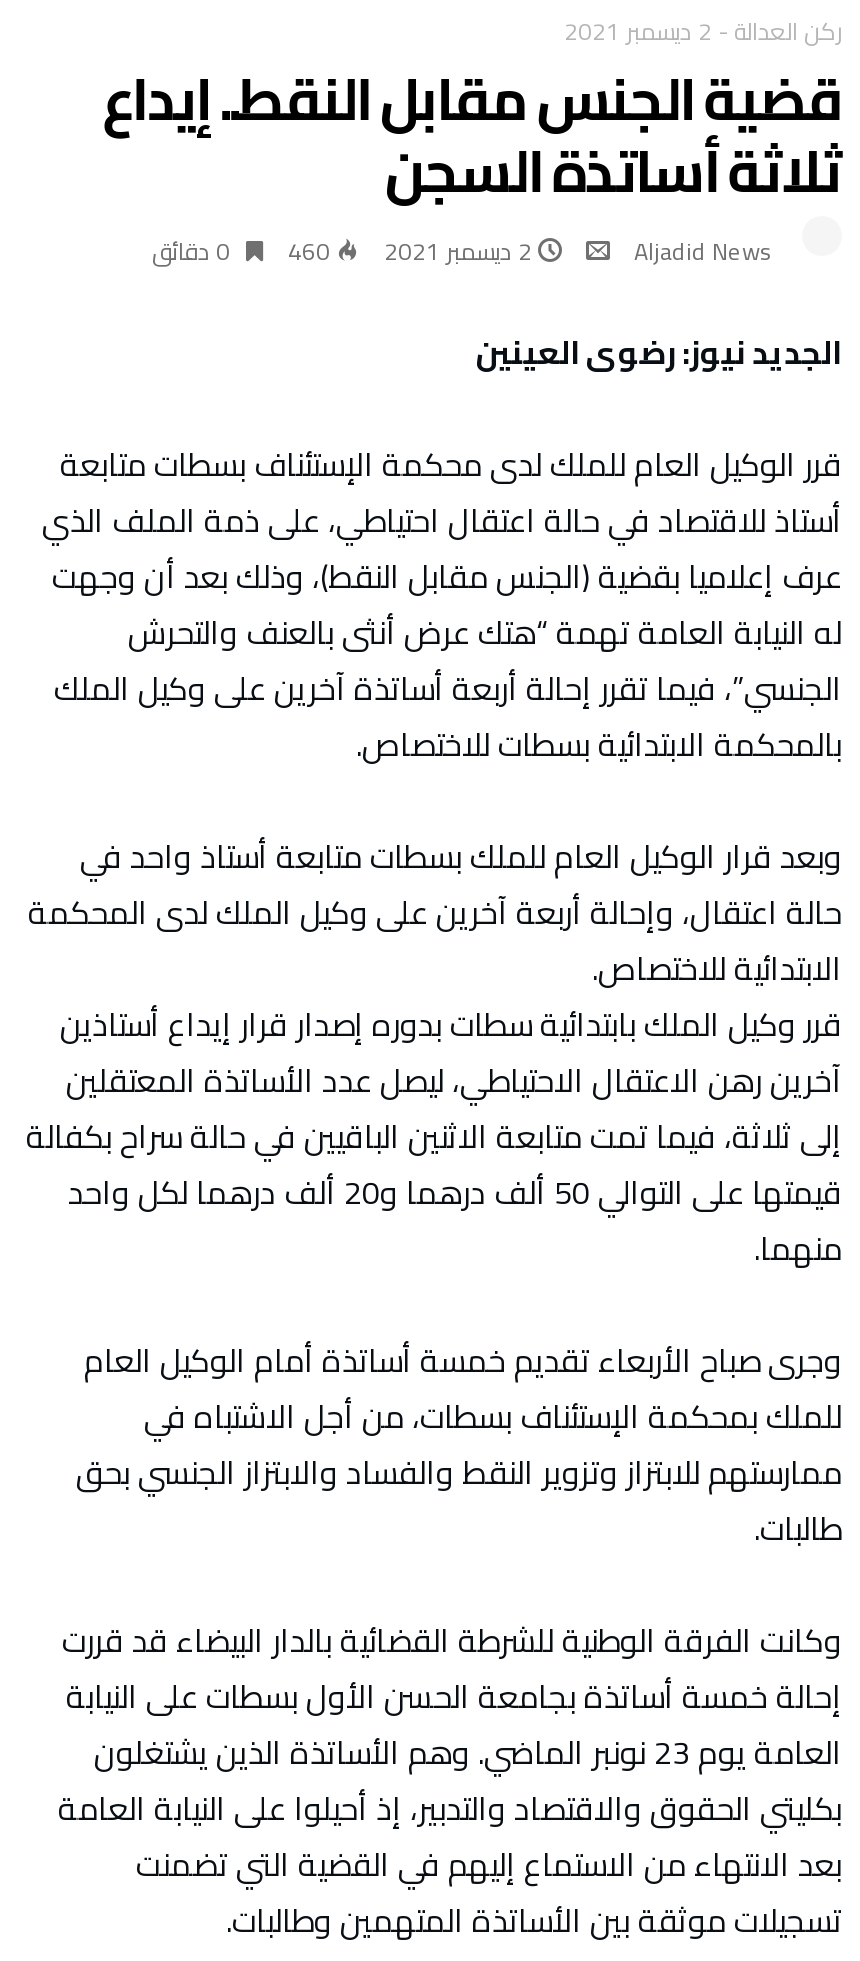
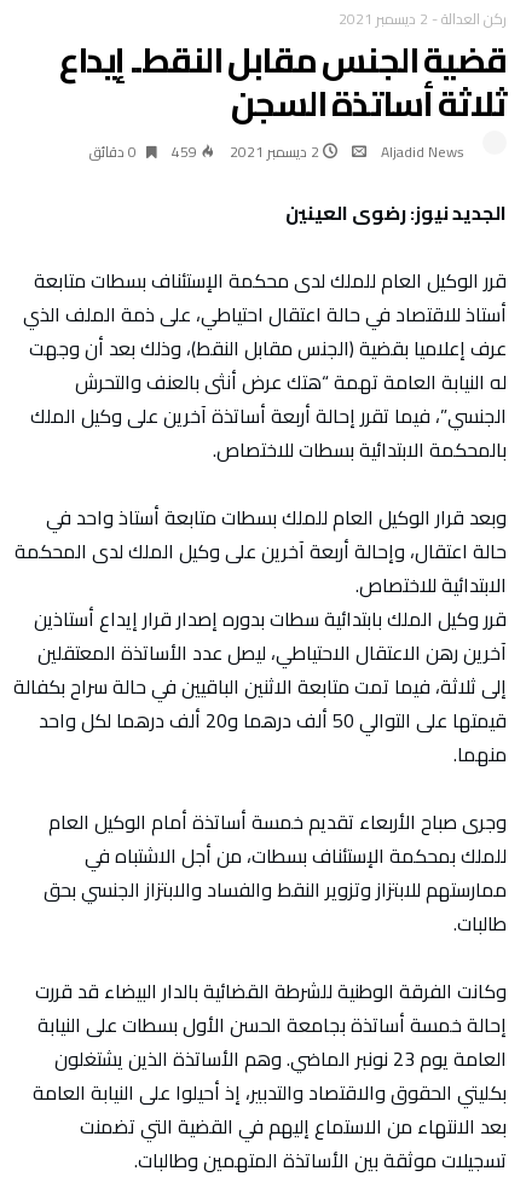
- 460
+ 459
